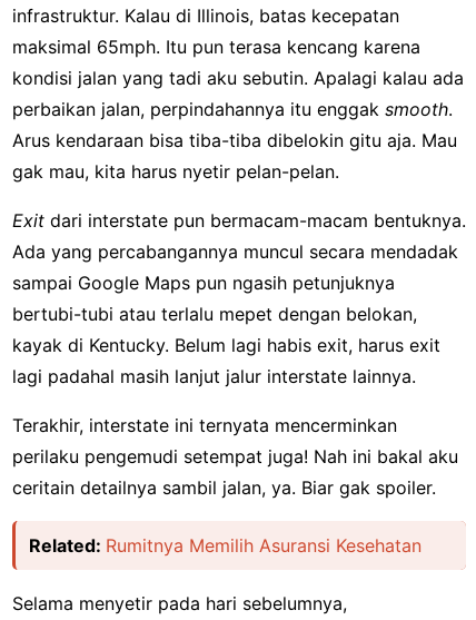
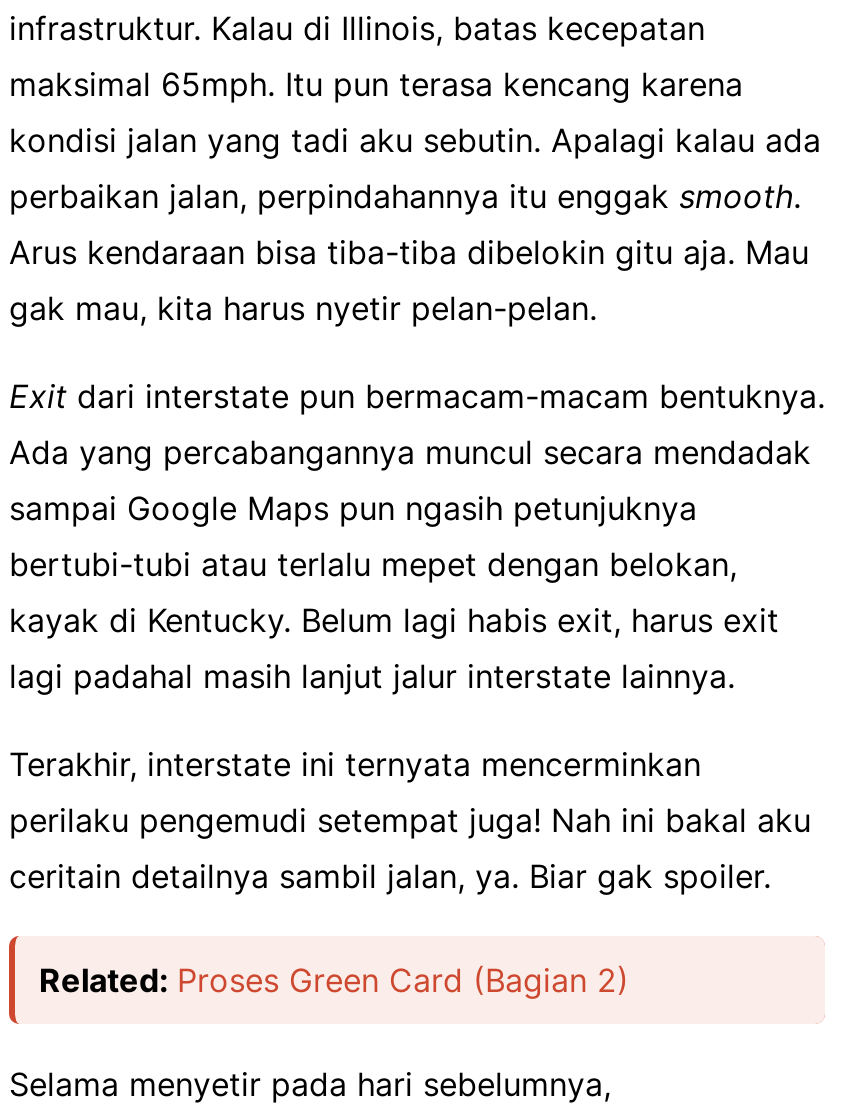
- Related: Rumitnya Memilih Asuransi Kesehatan
+ Related: Proses Green Card (Bagian 2)
